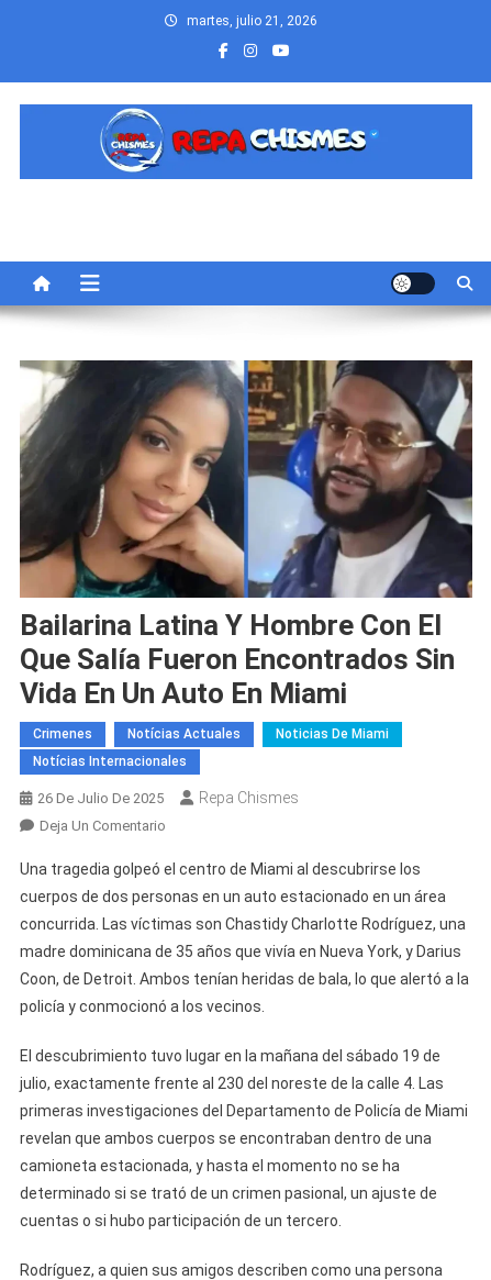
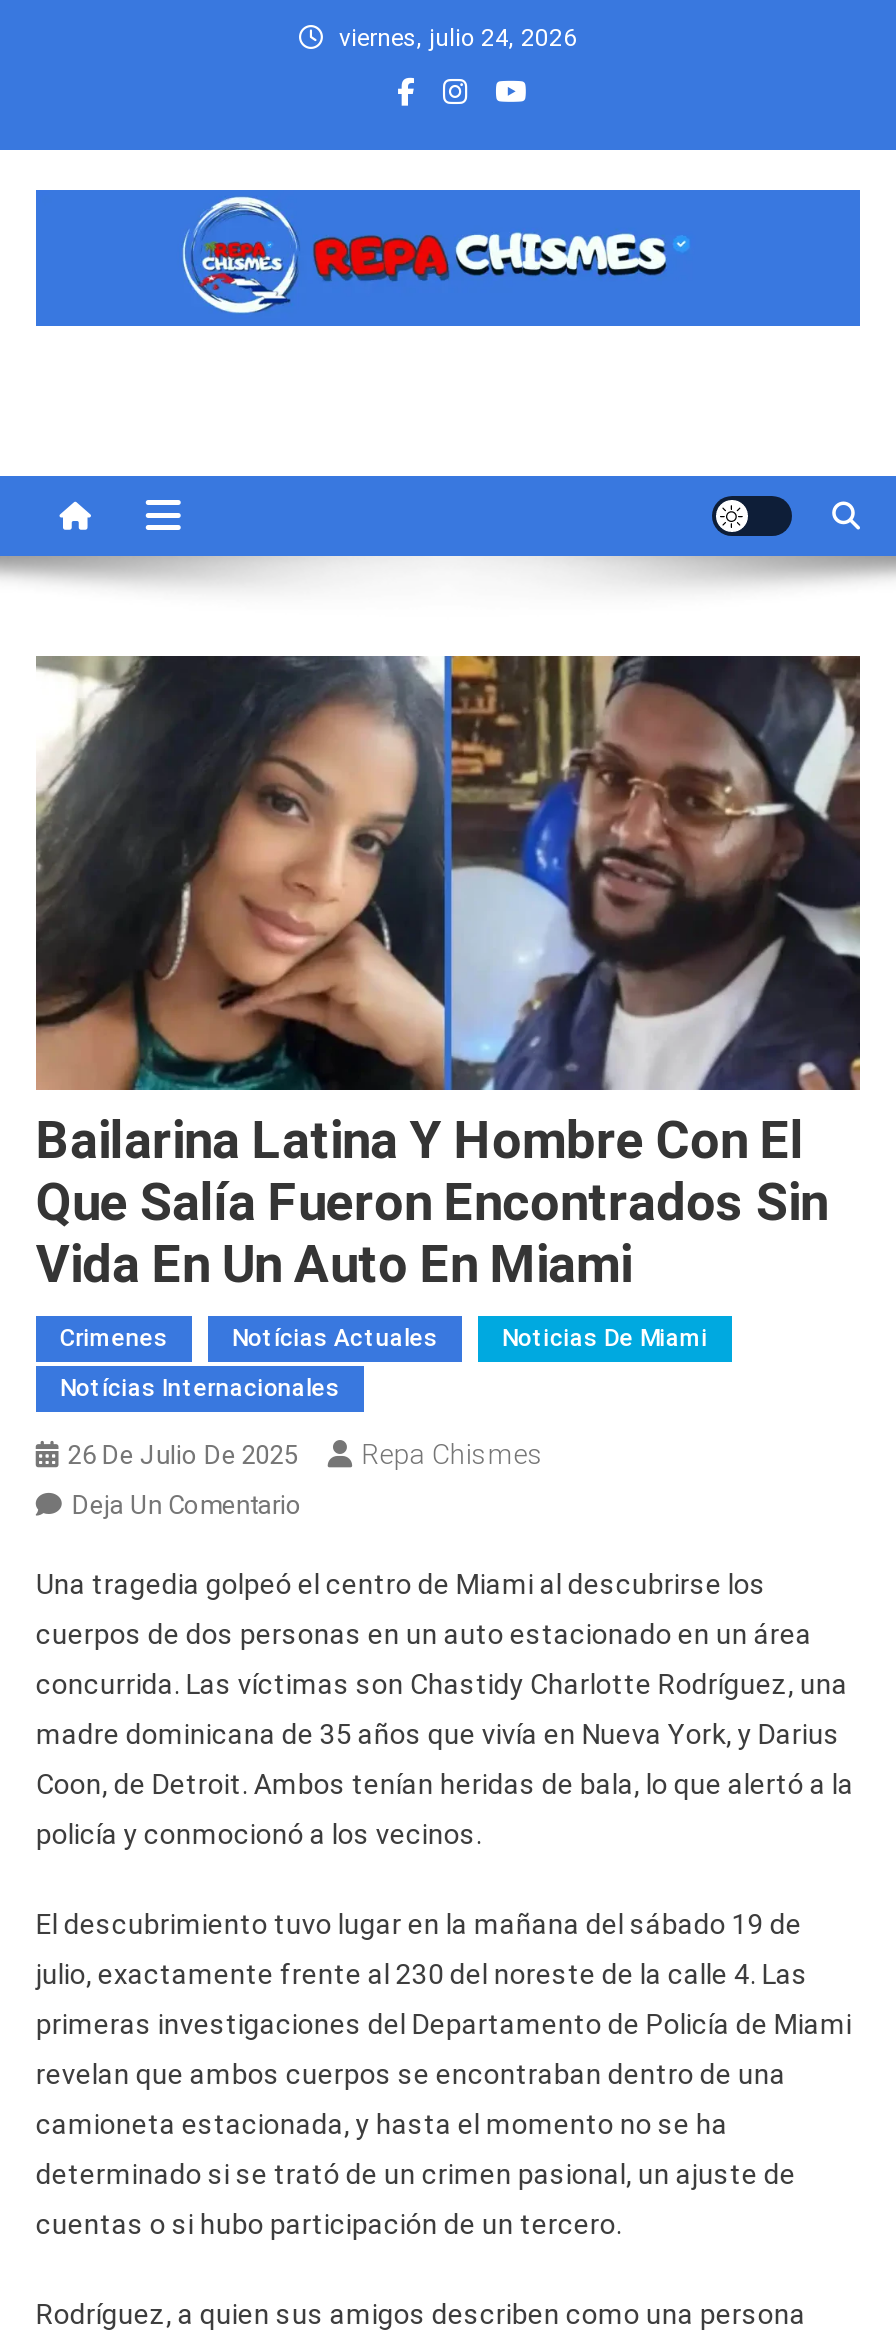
- martes, julio 21, 2026
+ viernes, julio 24, 2026
